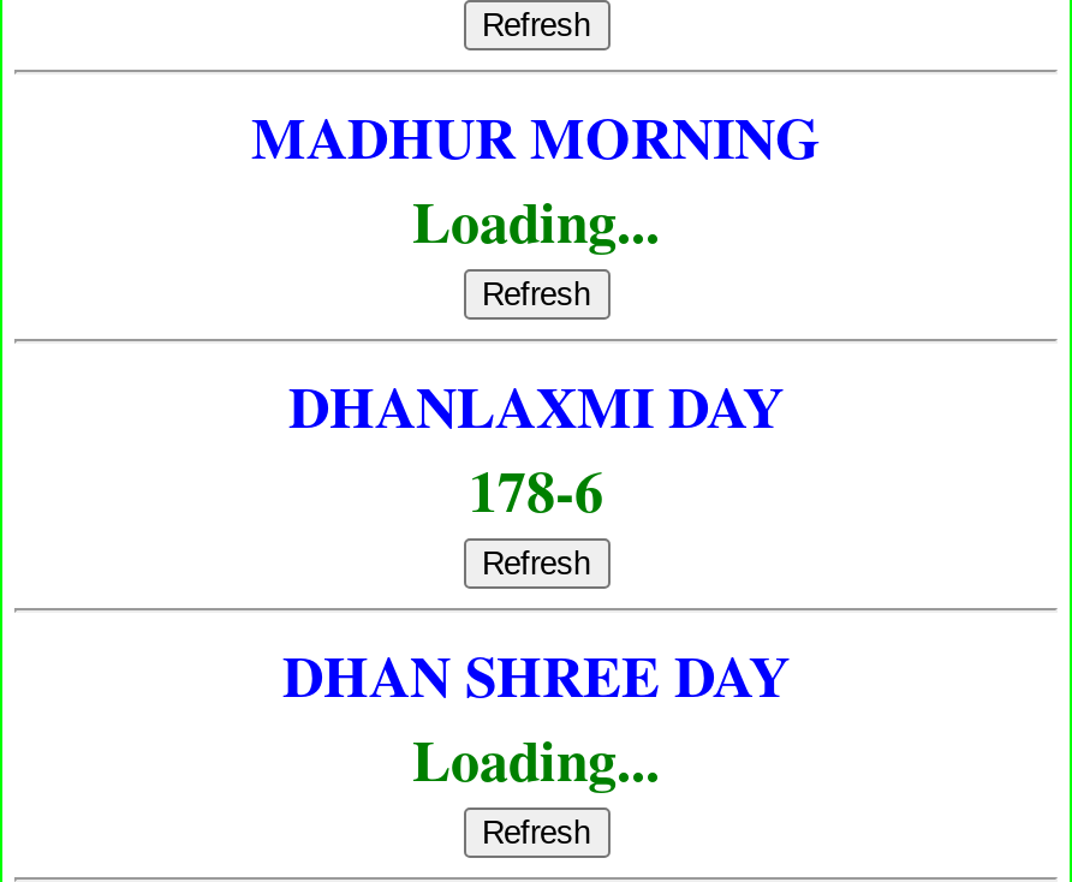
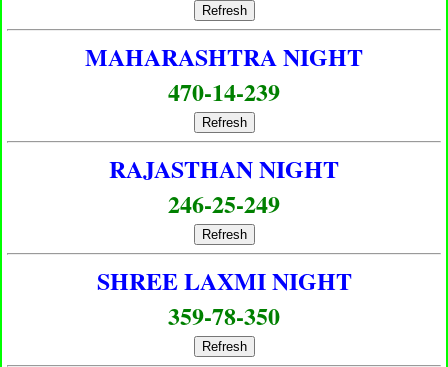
- MADHUR MORNING
- Loading...
+ MAHARASHTRA NIGHT
+ 470-14-239

- DHANLAXMI DAY
- 178-6
+ RAJASTHAN NIGHT
+ 246-25-249

- DHAN SHREE DAY
- Loading...
+ SHREE LAXMI NIGHT
+ 359-78-350
